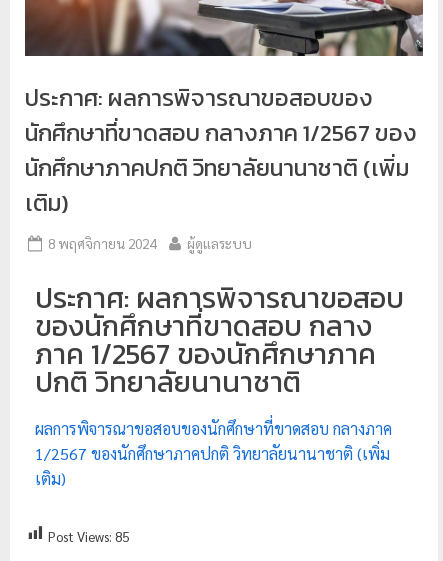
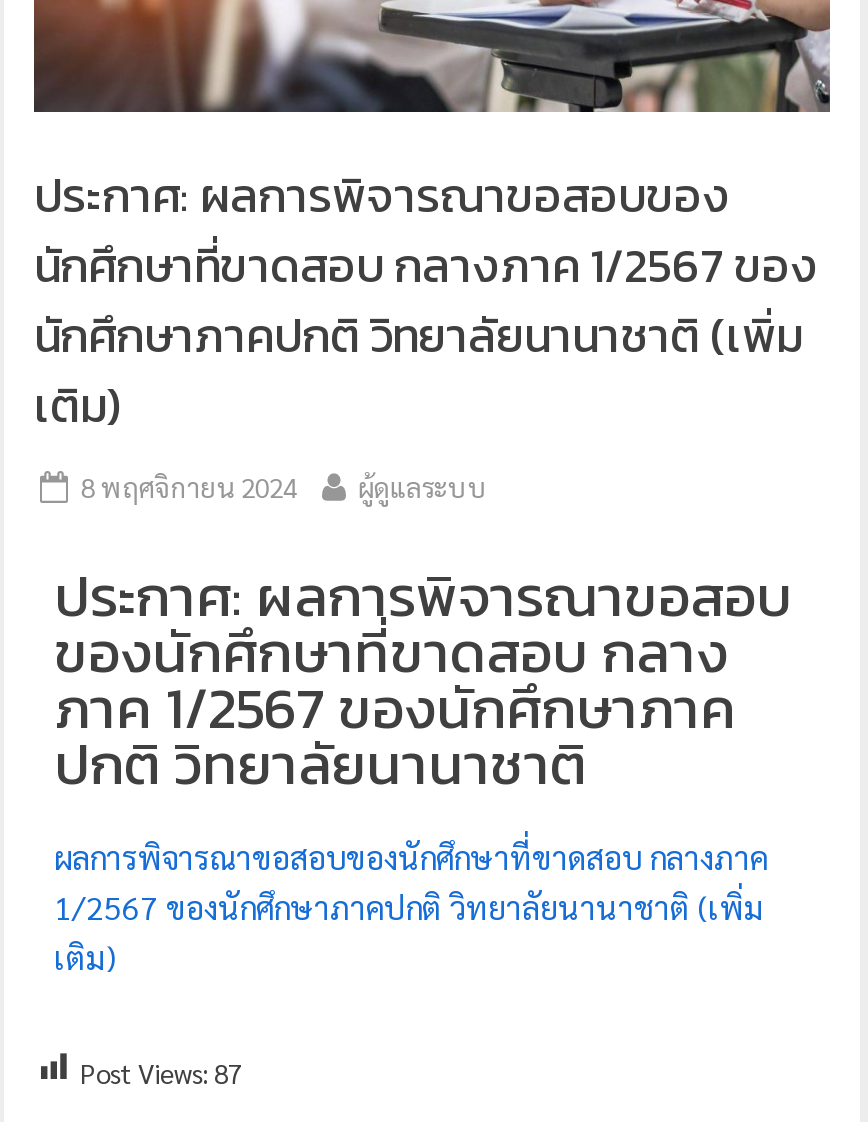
- Post Views: 85
+ Post Views: 87
